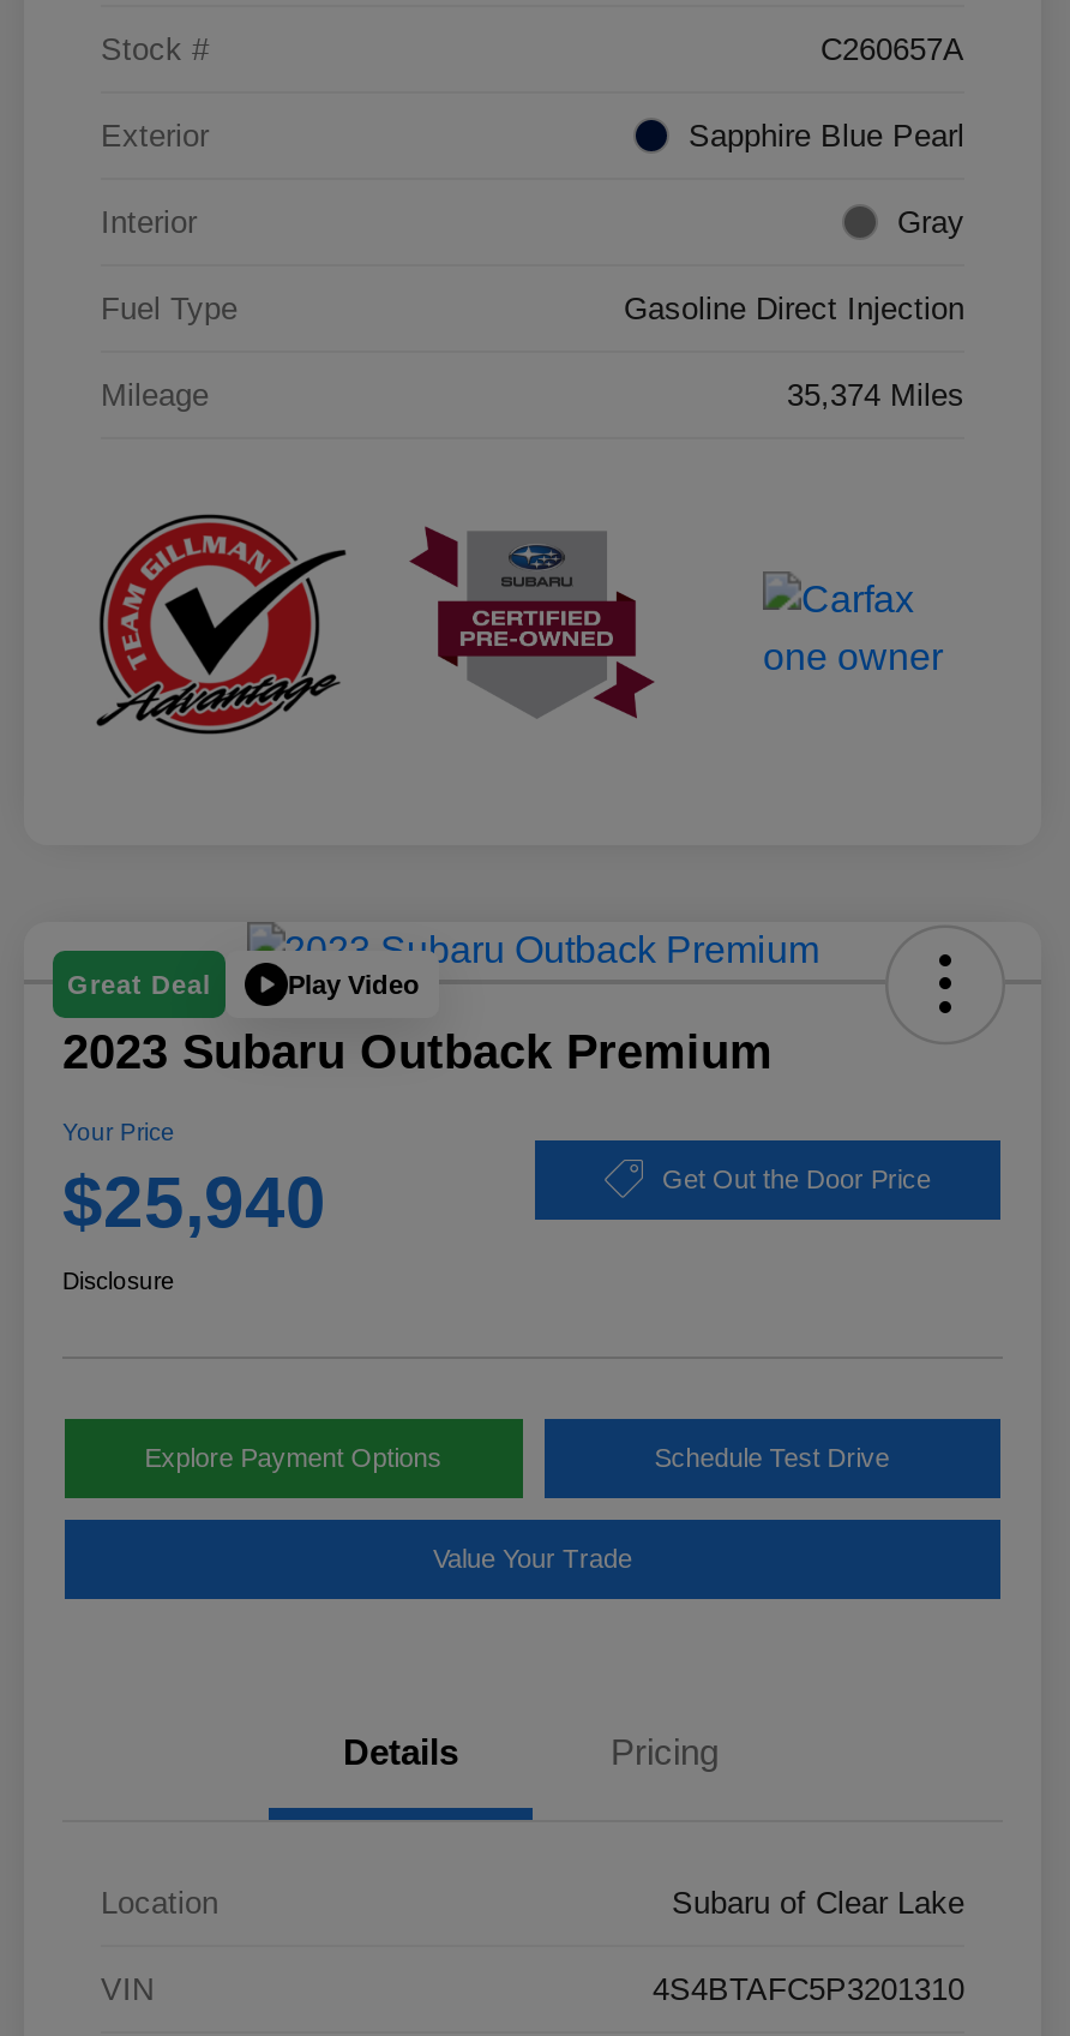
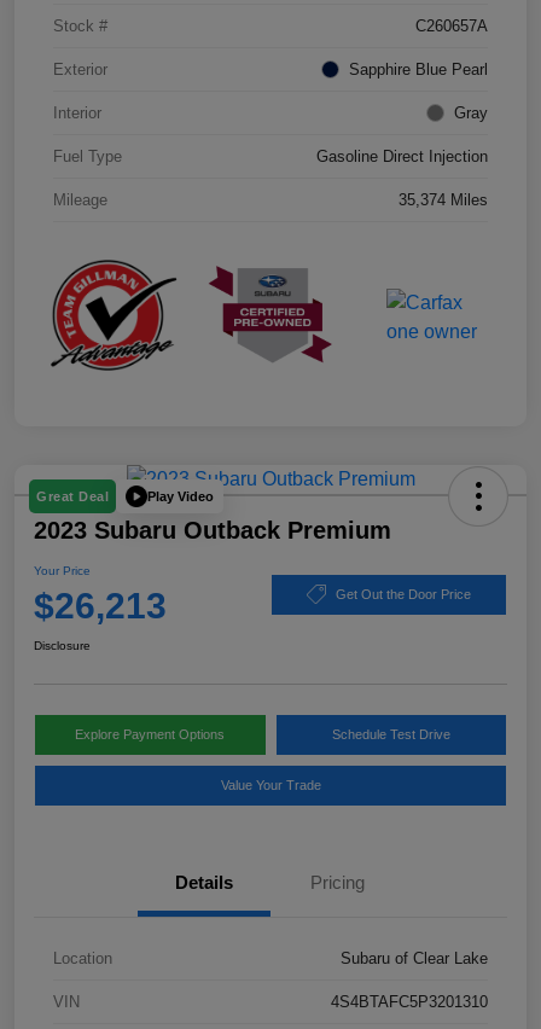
- $25,940
+ $26,213
